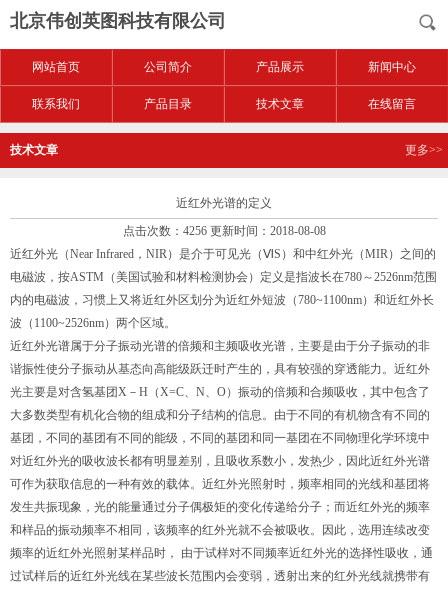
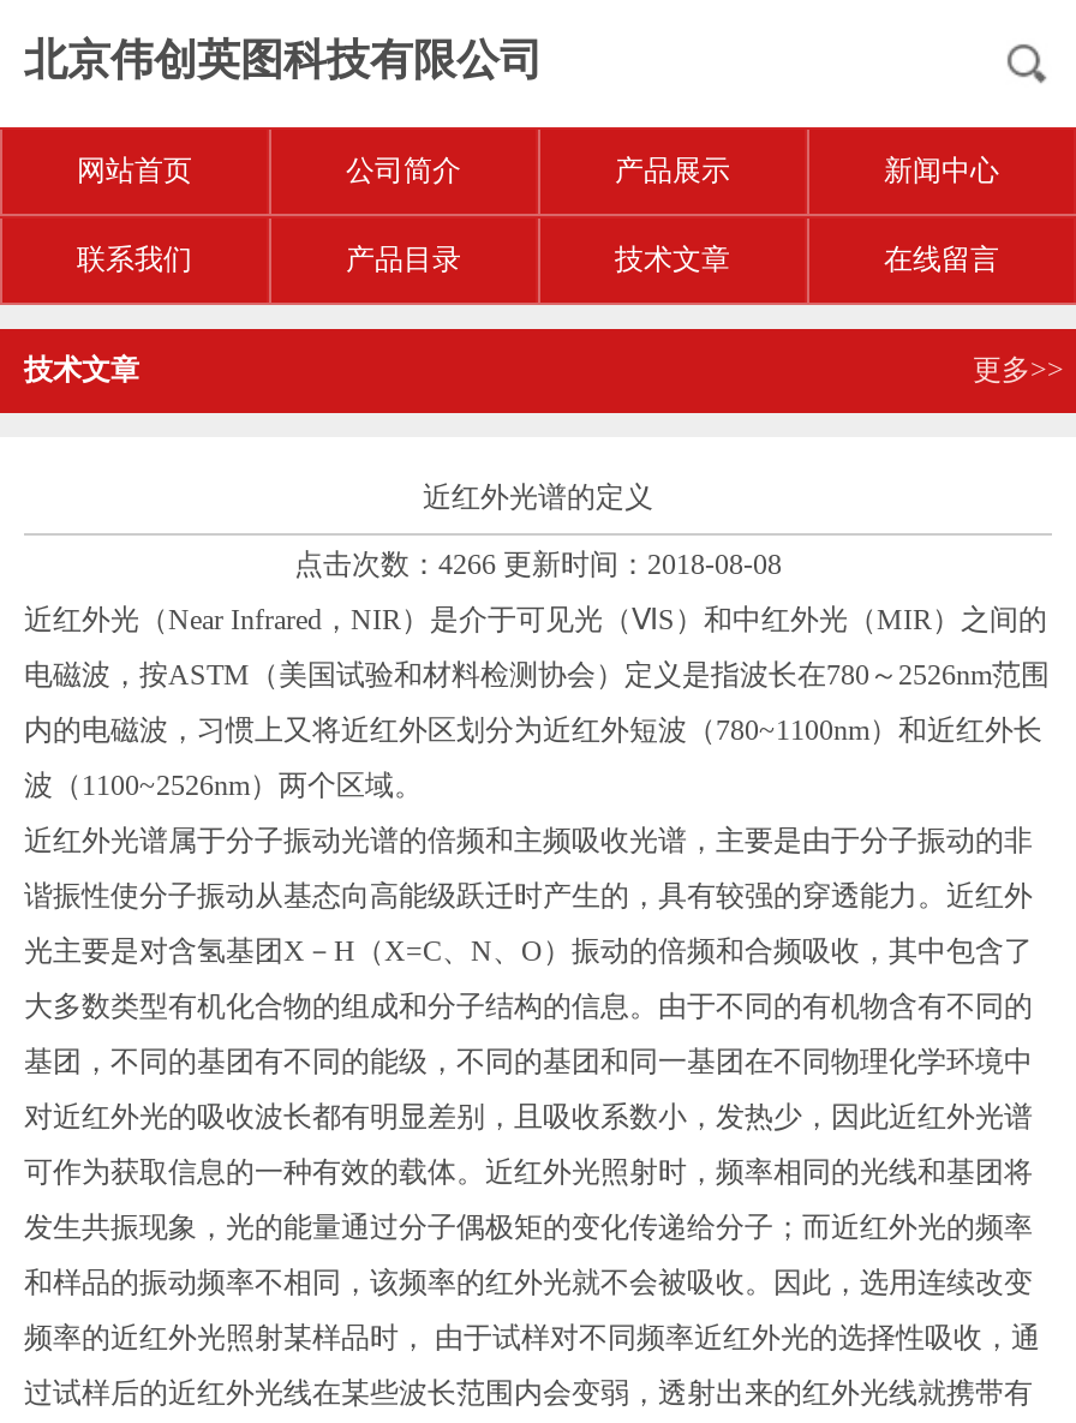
- 点击次数：4256 更新时间：2018-08-08
+ 点击次数：4266 更新时间：2018-08-08
